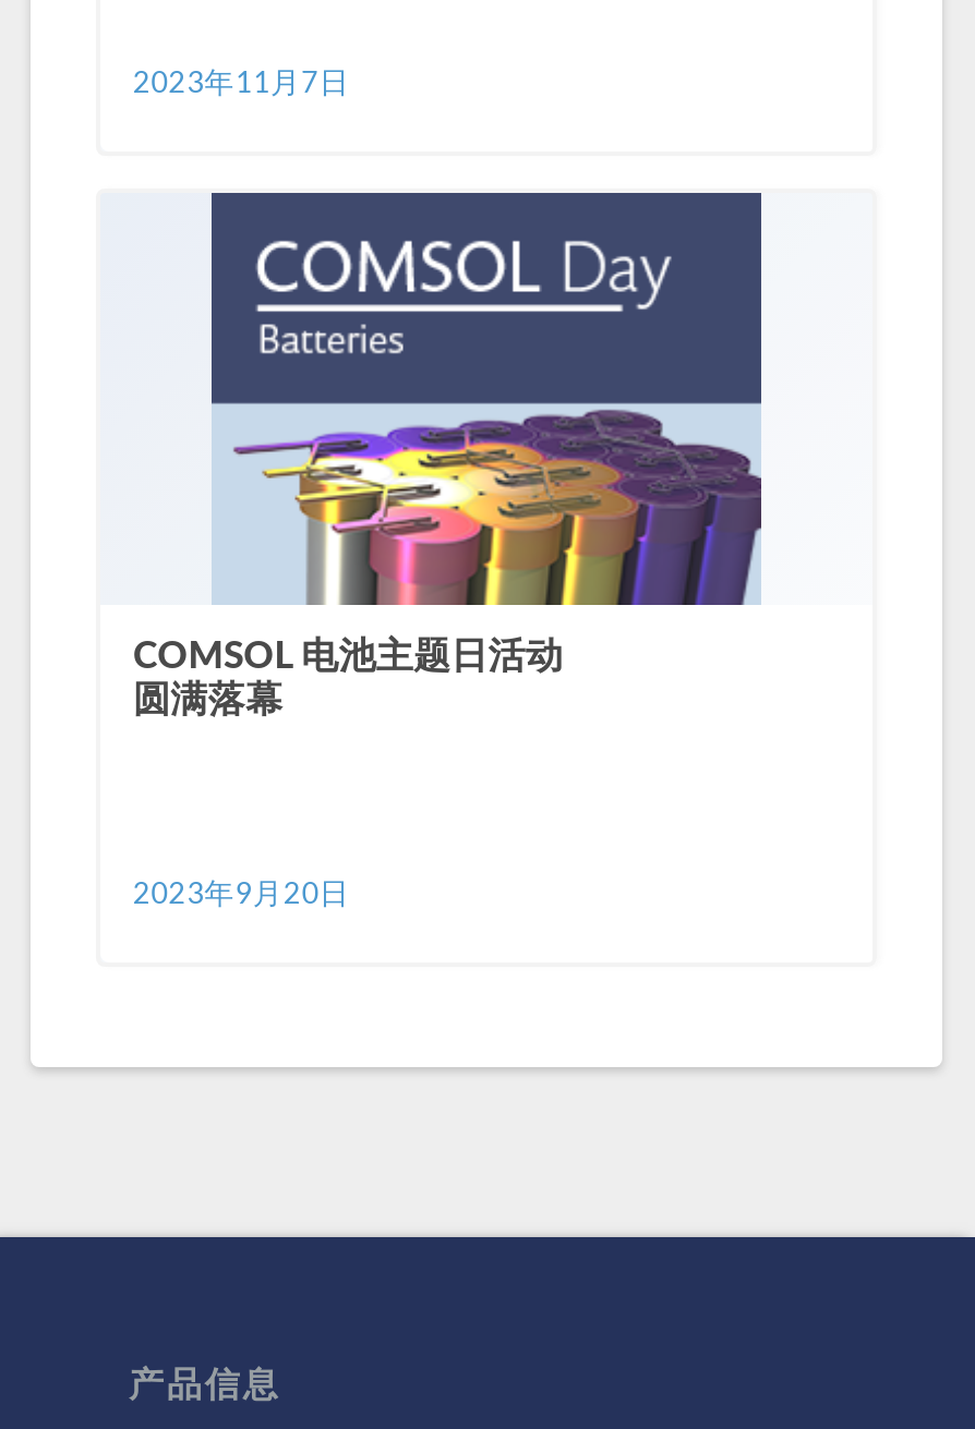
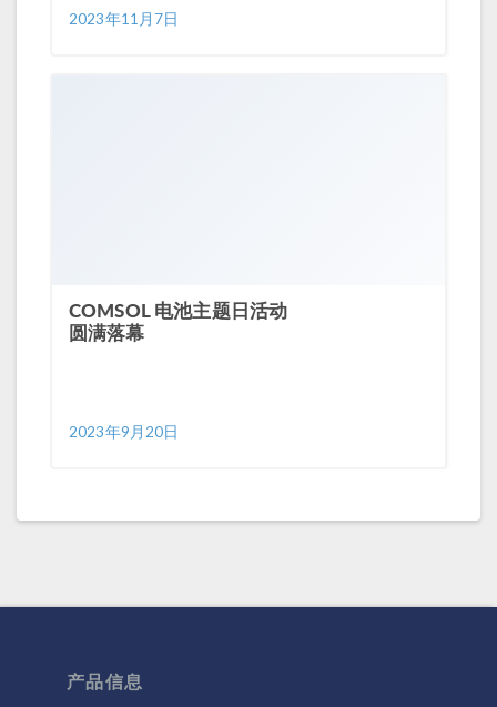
- [image]
